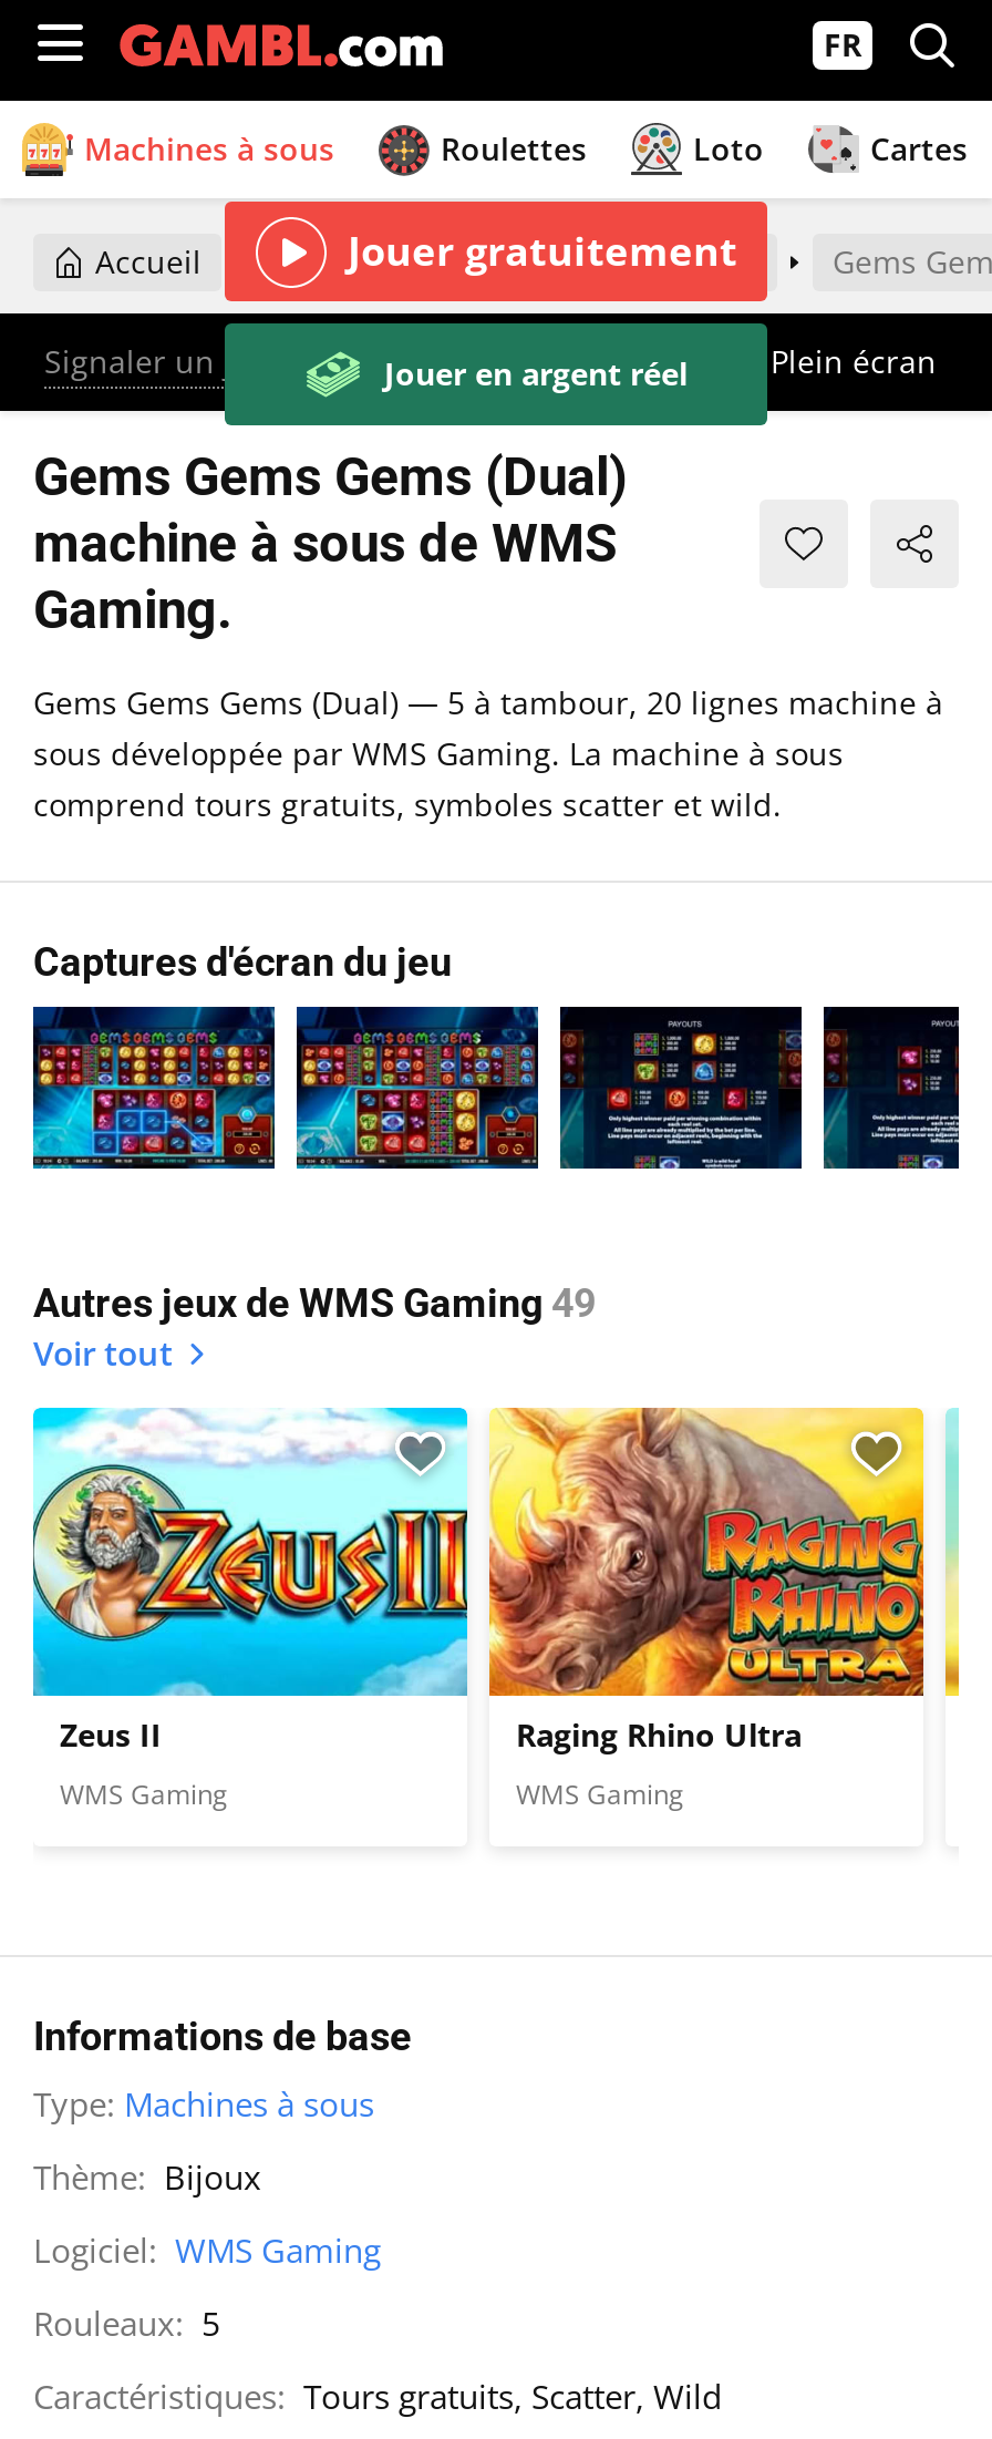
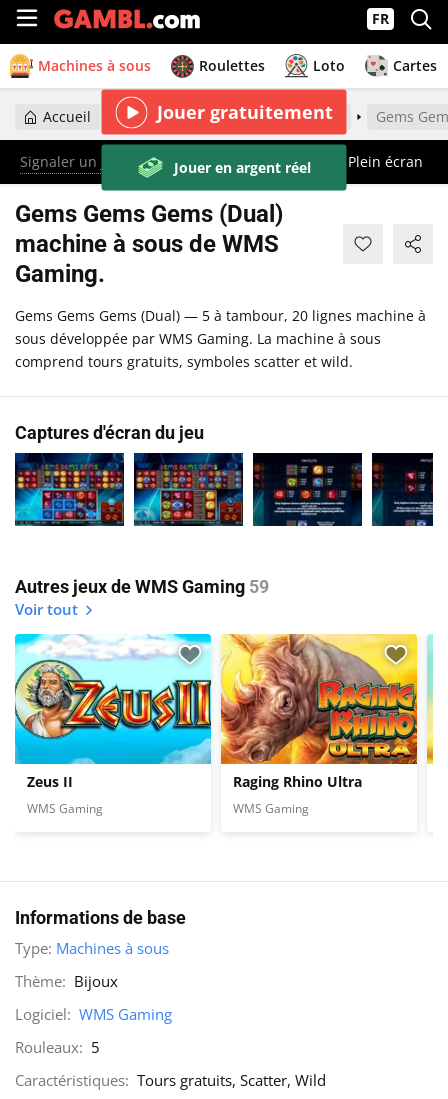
- Autres jeux de WMS Gaming 49
+ Autres jeux de WMS Gaming 59
